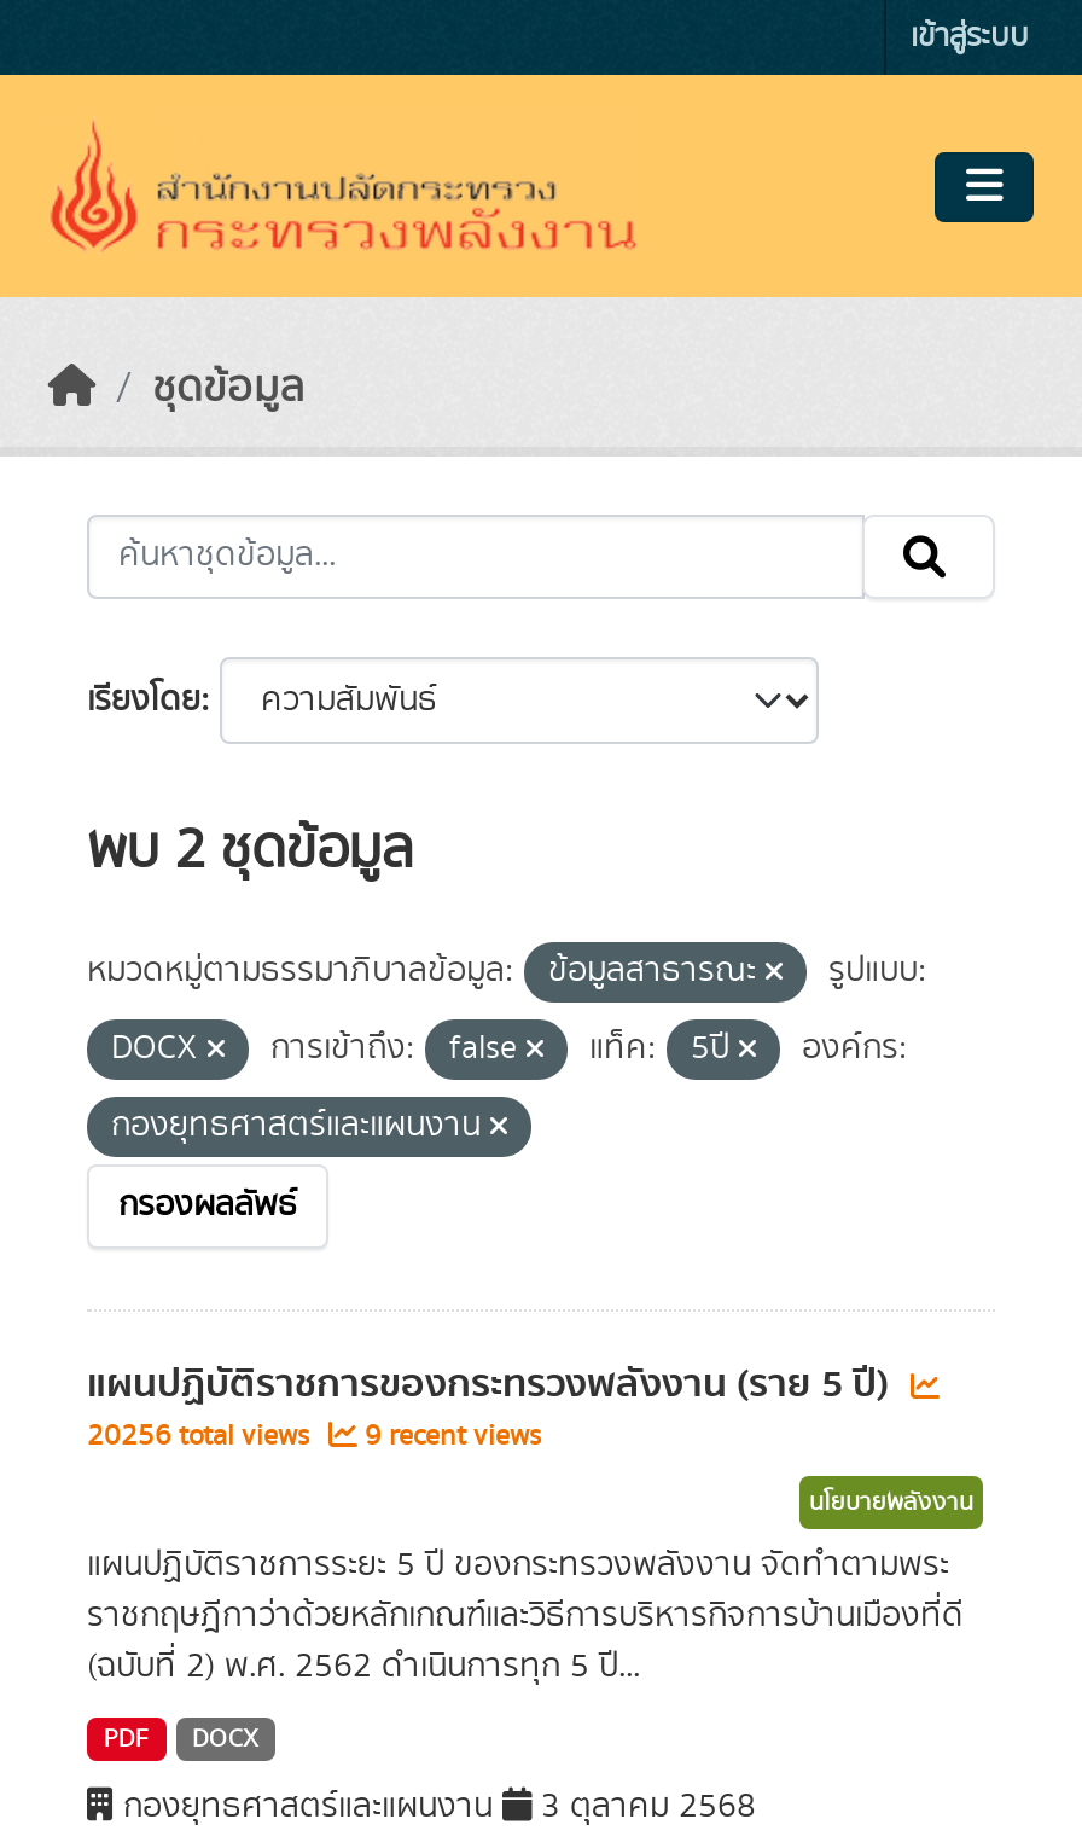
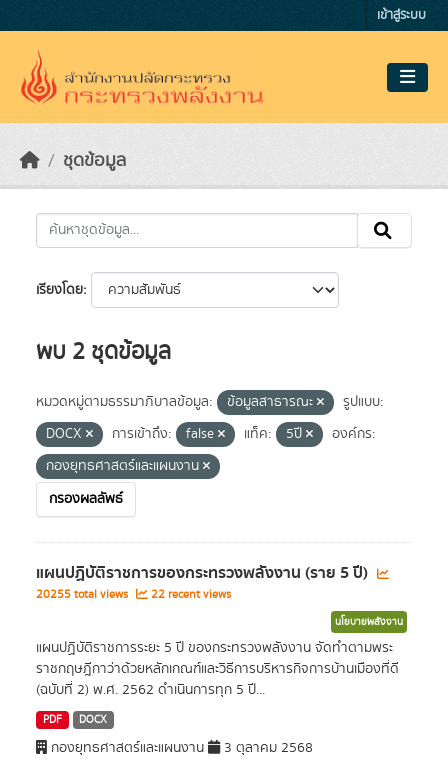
- 20256 total views
+ 20255 total views

- 9 recent views
+ 22 recent views
